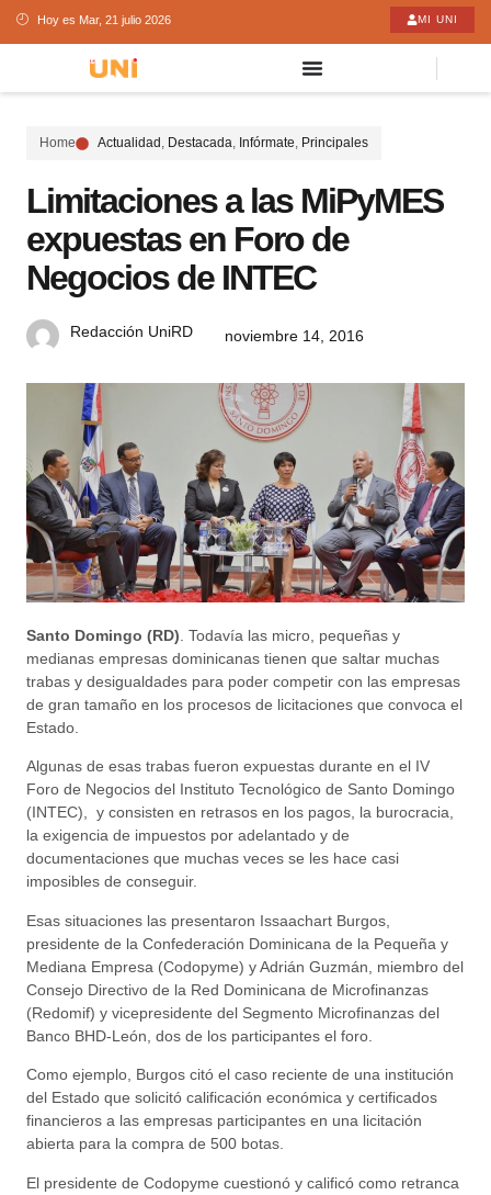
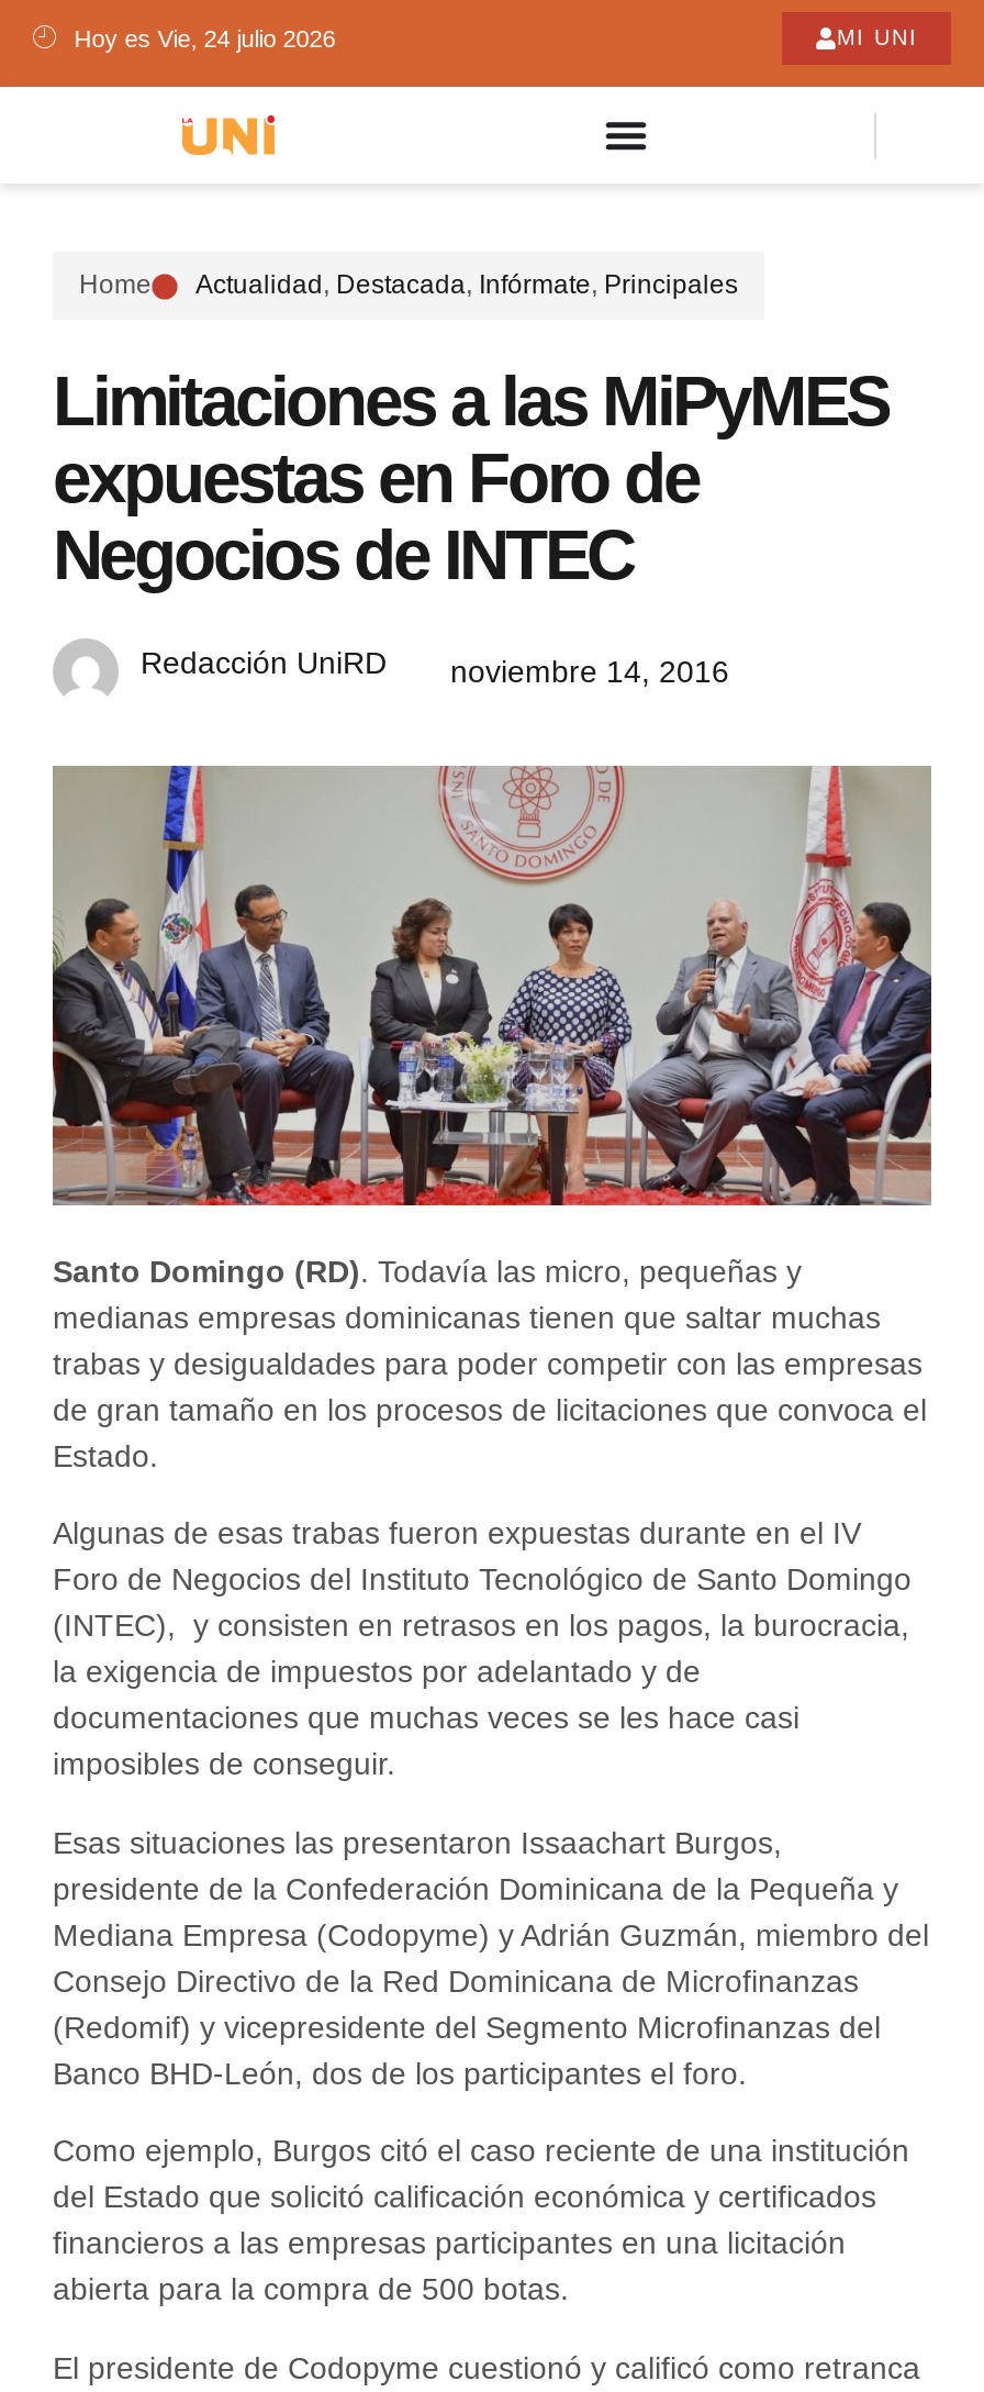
- Hoy es Mar, 21 julio 2026
+ Hoy es Vie, 24 julio 2026
